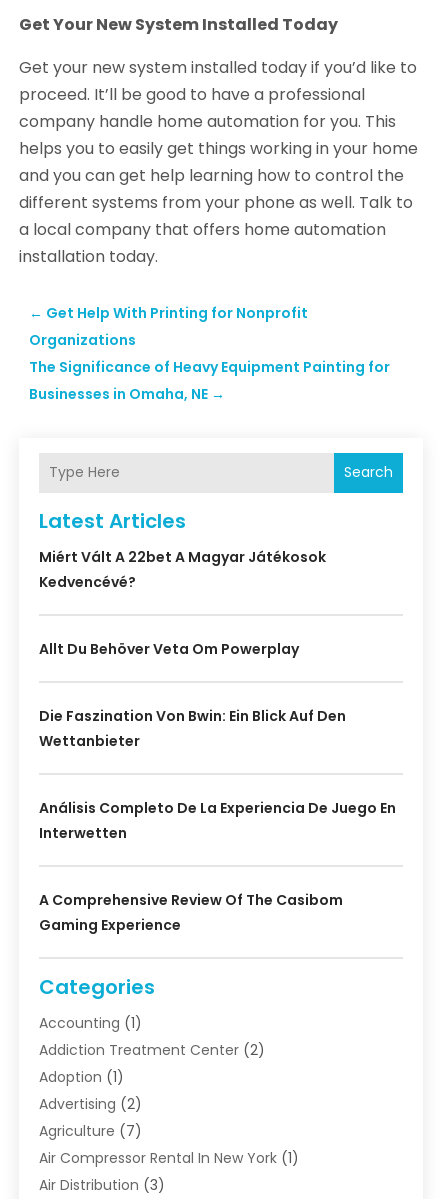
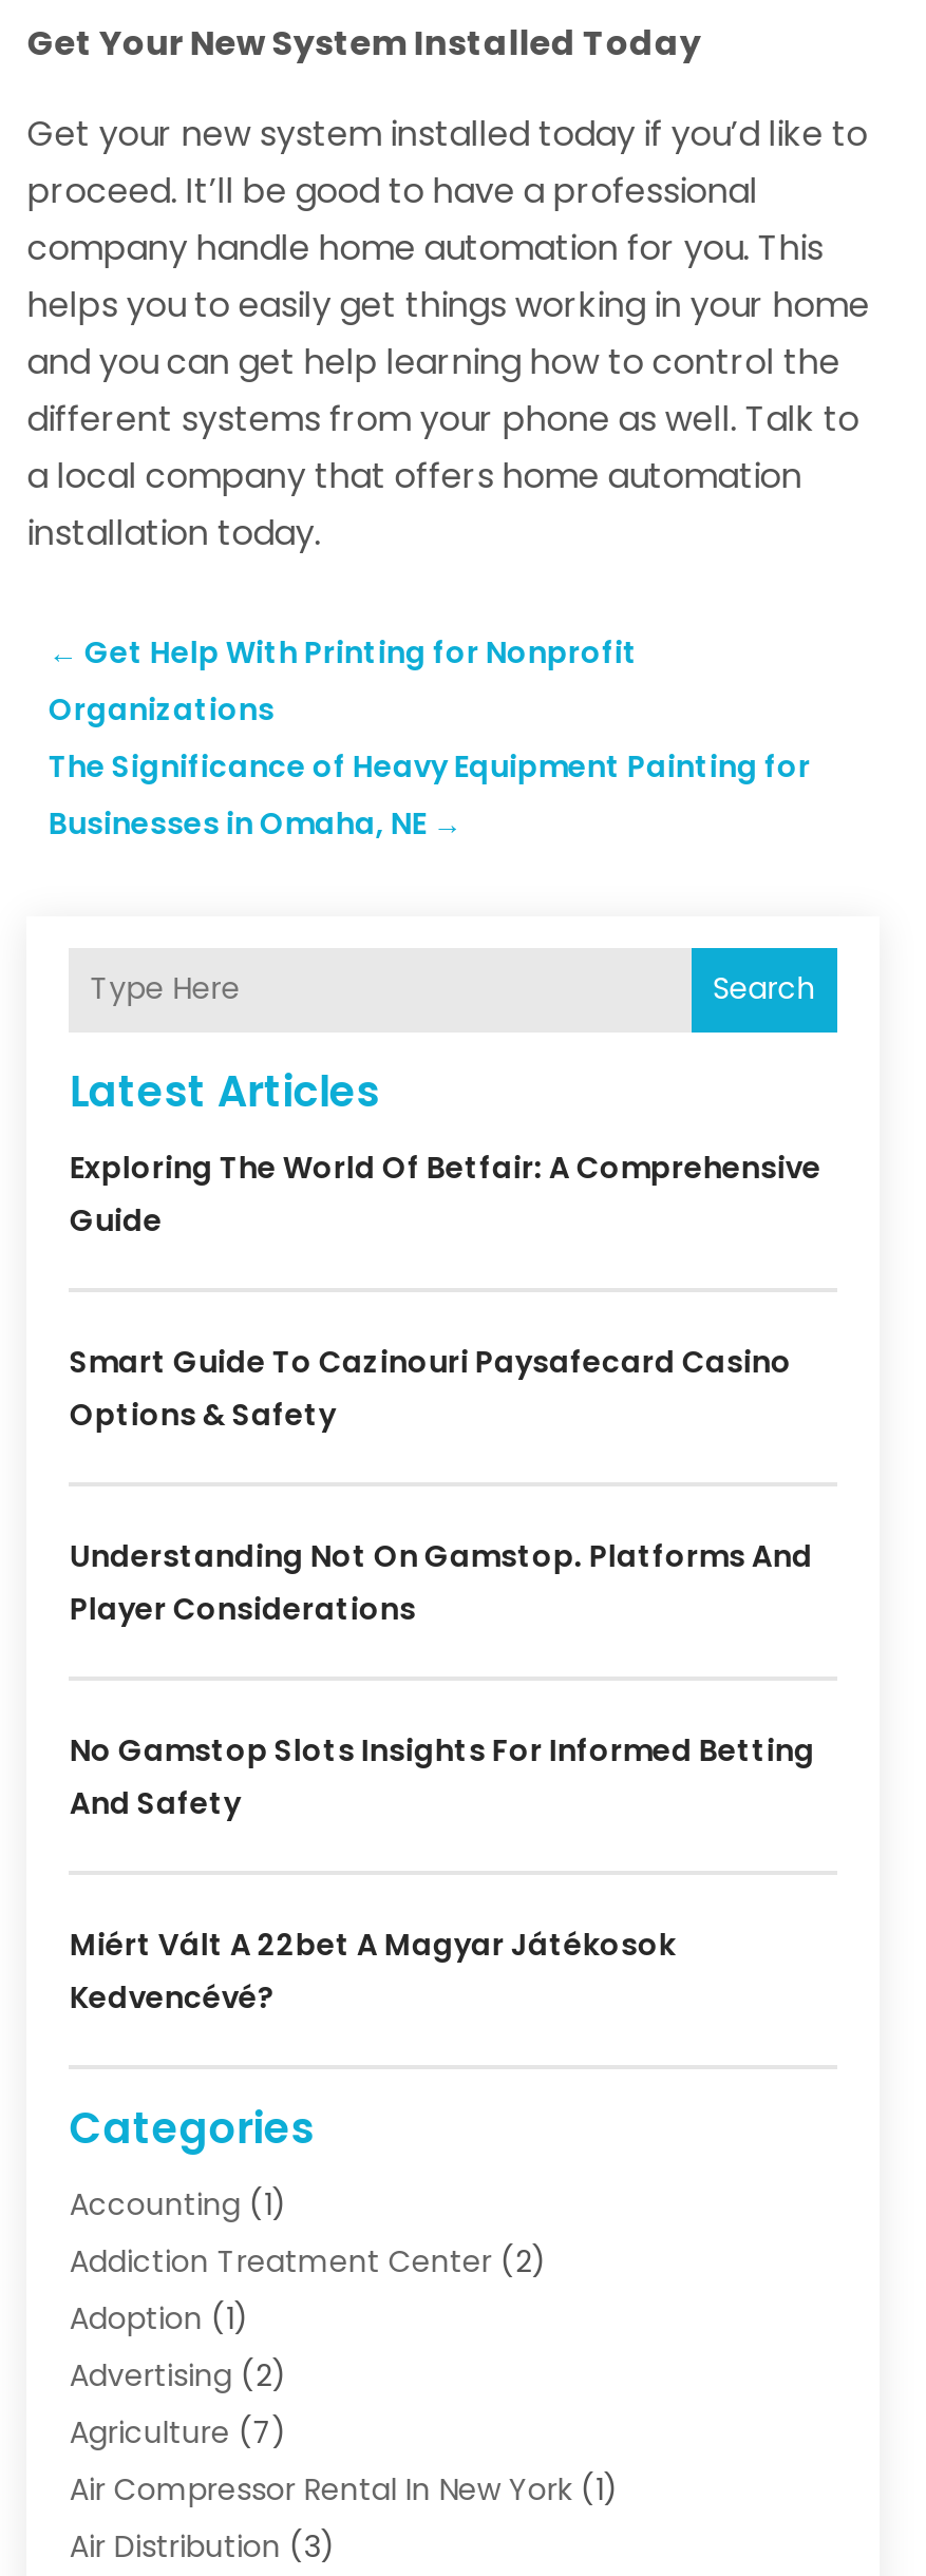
+ Exploring The World Of Betfair: A Comprehensive
+ Guide
+ Smart Guide To Cazinouri Paysafecard Casino
+ Options & Safety
+ Understanding Not On Gamstop. Platforms And
+ Player Considerations
+ No Gamstop Slots Insights For Informed Betting
+ And Safety

moved down: Miért Vált A 22bet A Magyar Játékosok | Kedvencévé?

- Allt Du Behöver Veta Om Powerplay
- Die Faszination Von Bwin: Ein Blick Auf Den
- Wettanbieter
- Análisis Completo De La Experiencia De Juego En
- Interwetten
- A Comprehensive Review Of The Casibom
- Gaming Experience
